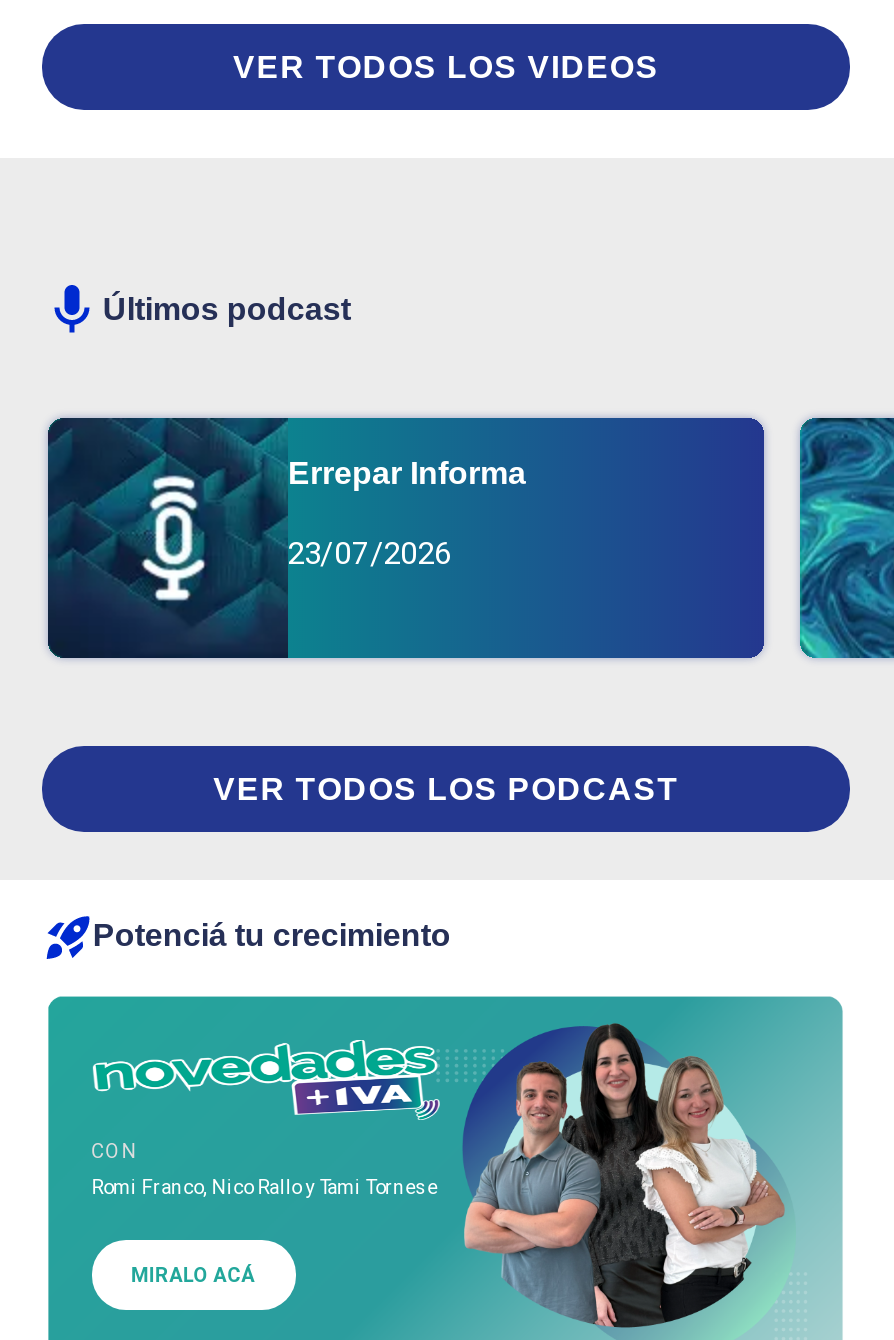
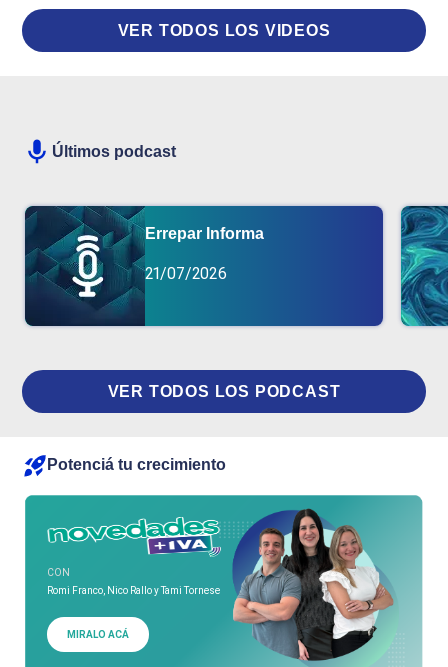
- 23/07/2026
+ 21/07/2026
